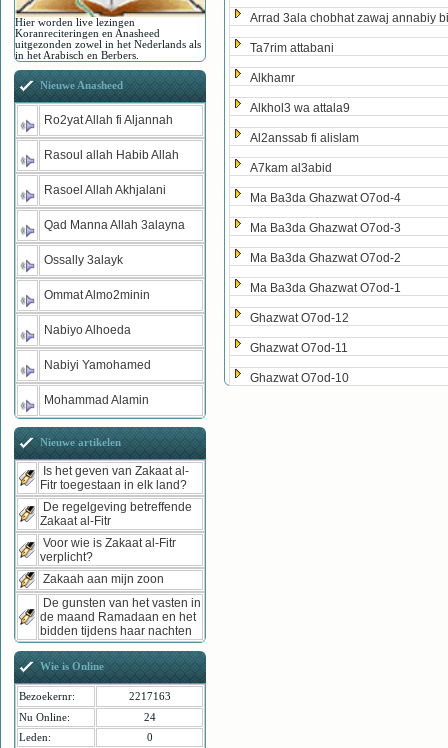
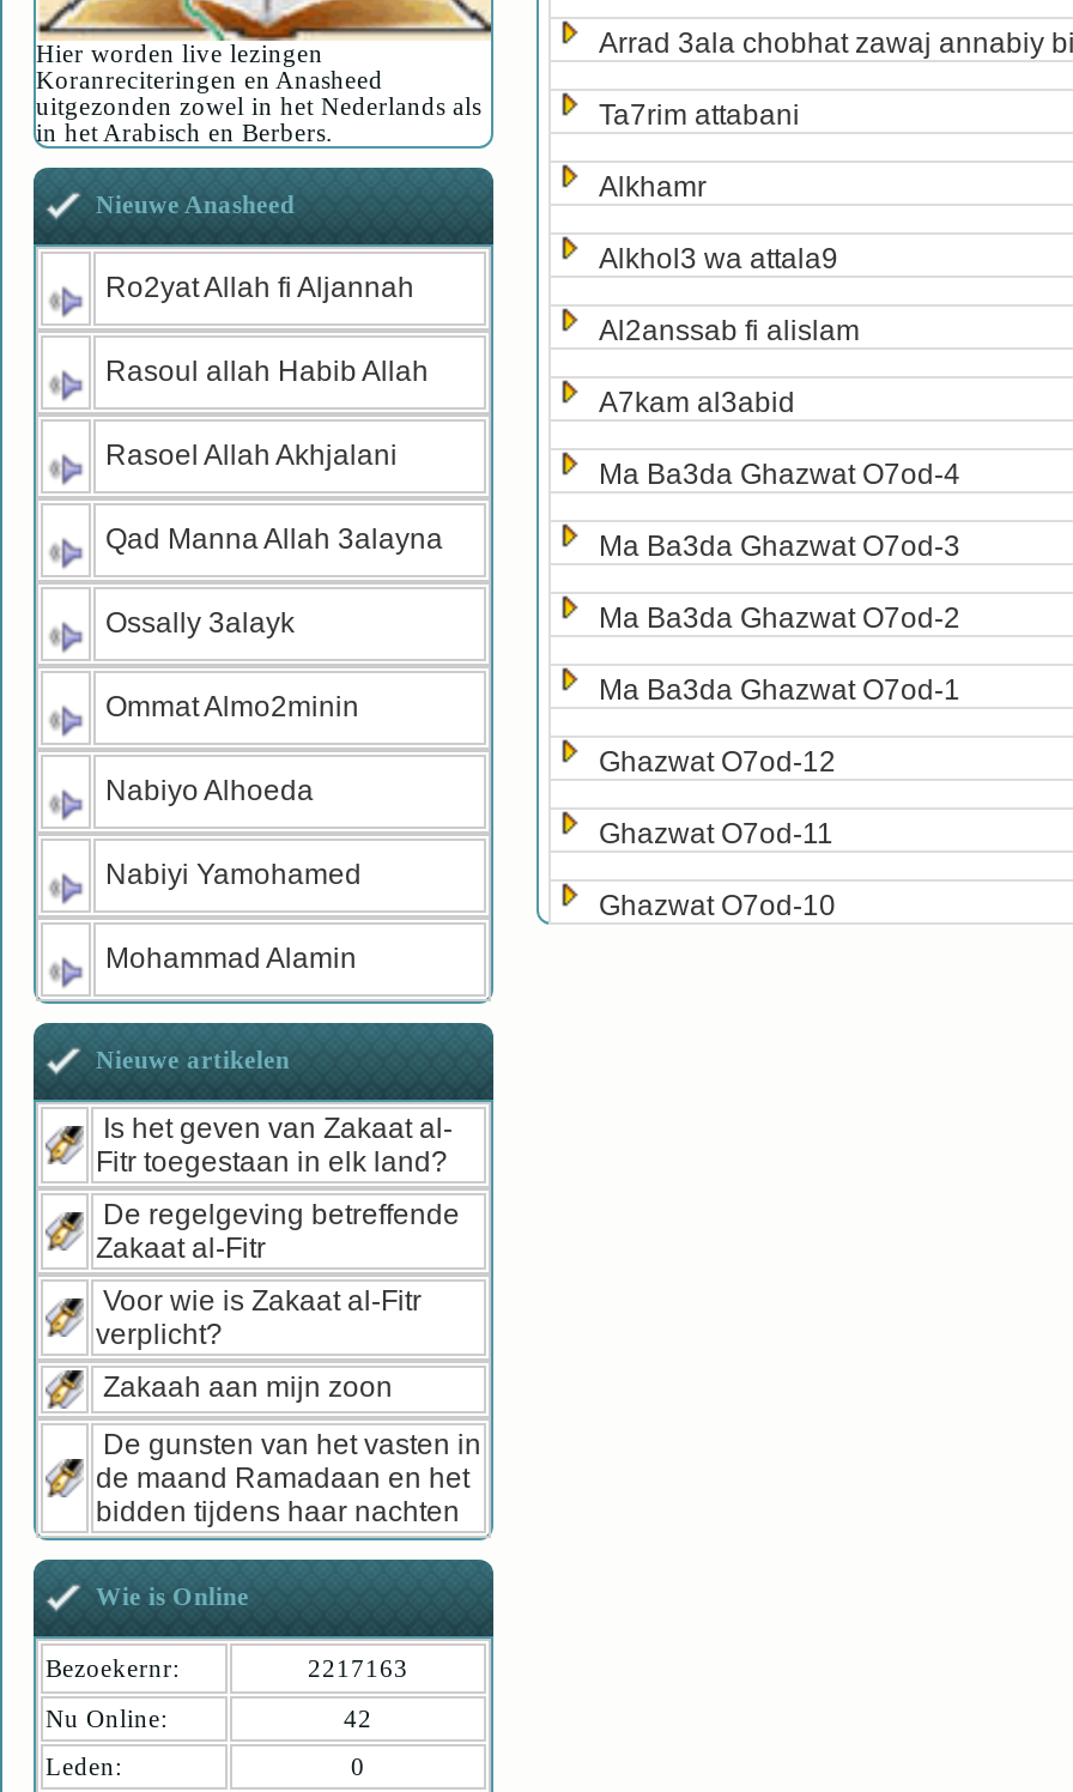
- 24
+ 42
